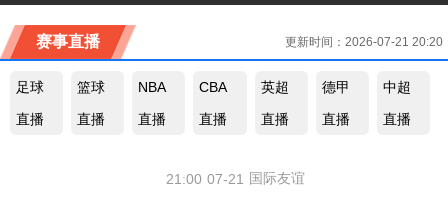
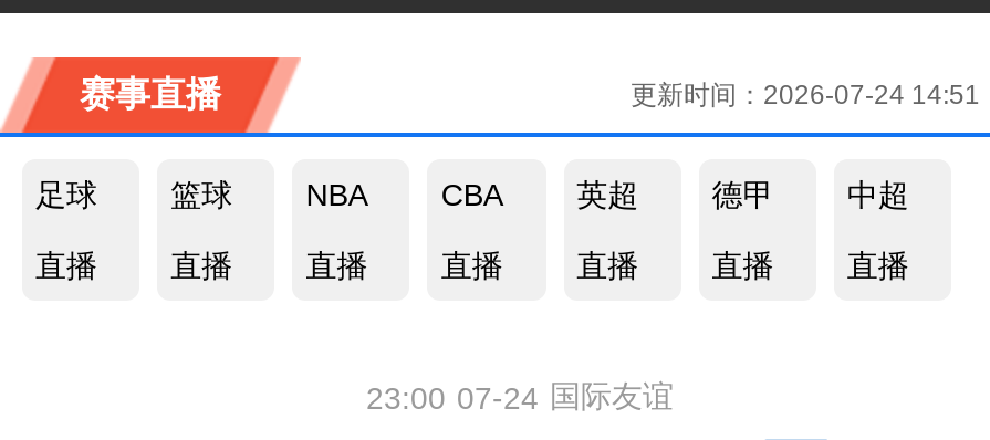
- 更新时间：2026-07-21 20:20
+ 更新时间：2026-07-24 14:51

- 21:00
+ 23:00

- 07-21
+ 07-24
